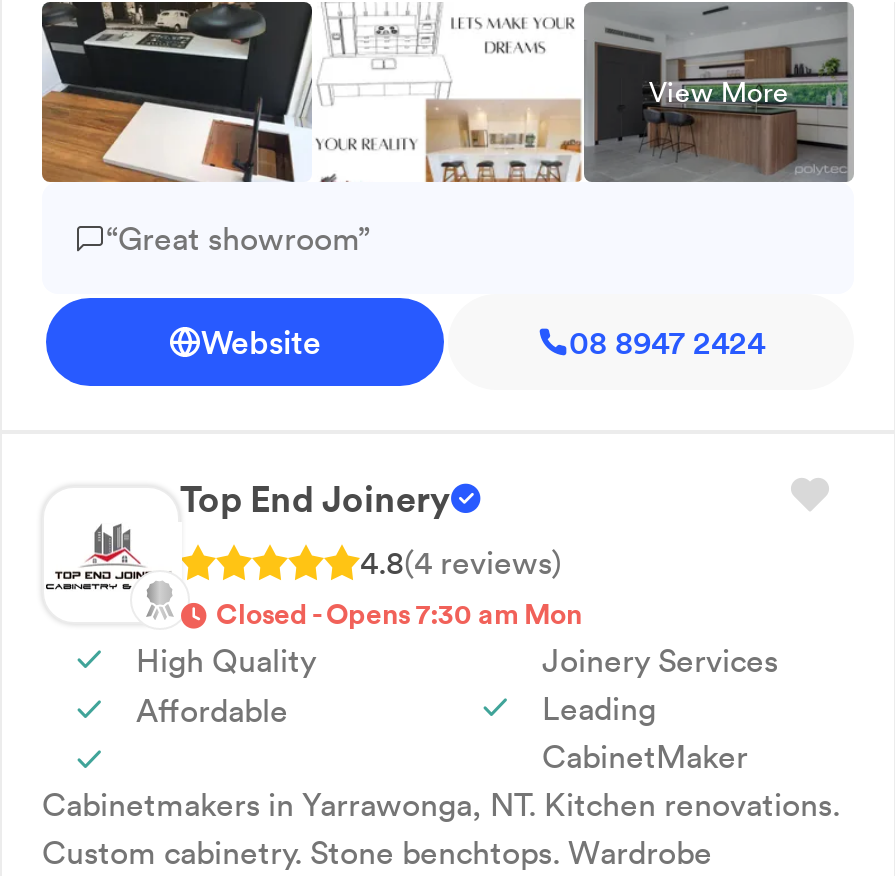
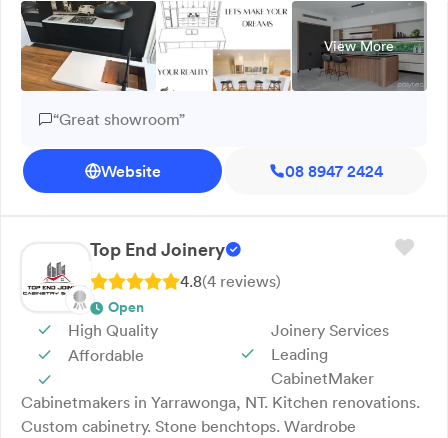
- Closed - Opens 7:30 am Mon
+ Open
